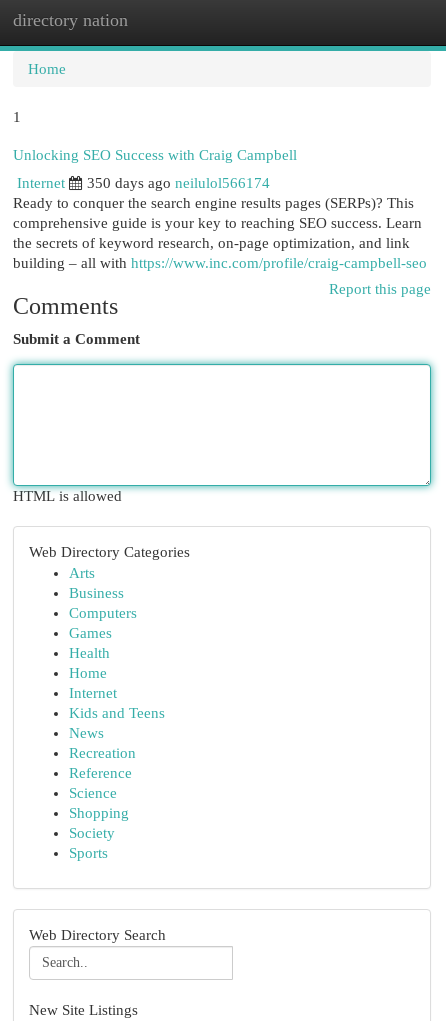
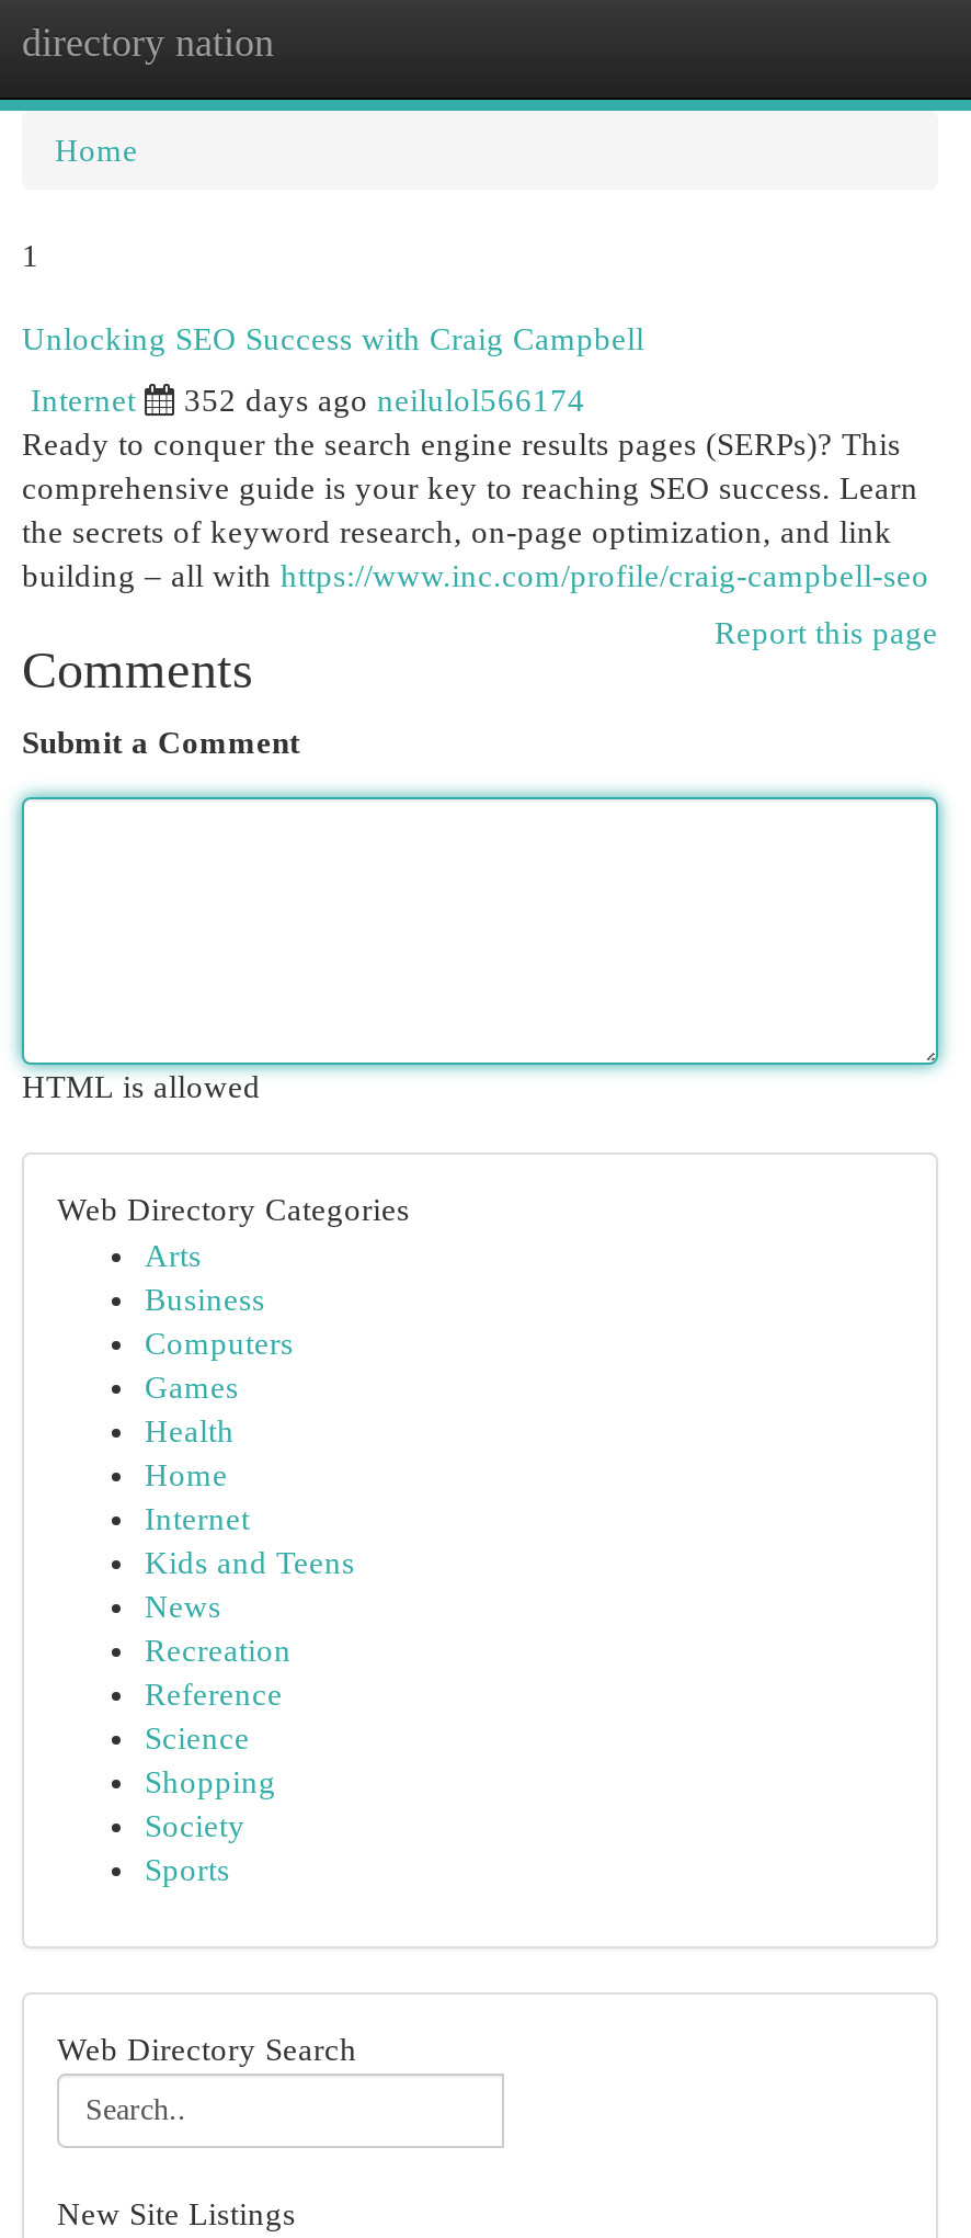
- 350 days ago neilulol566174
+ 352 days ago neilulol566174
